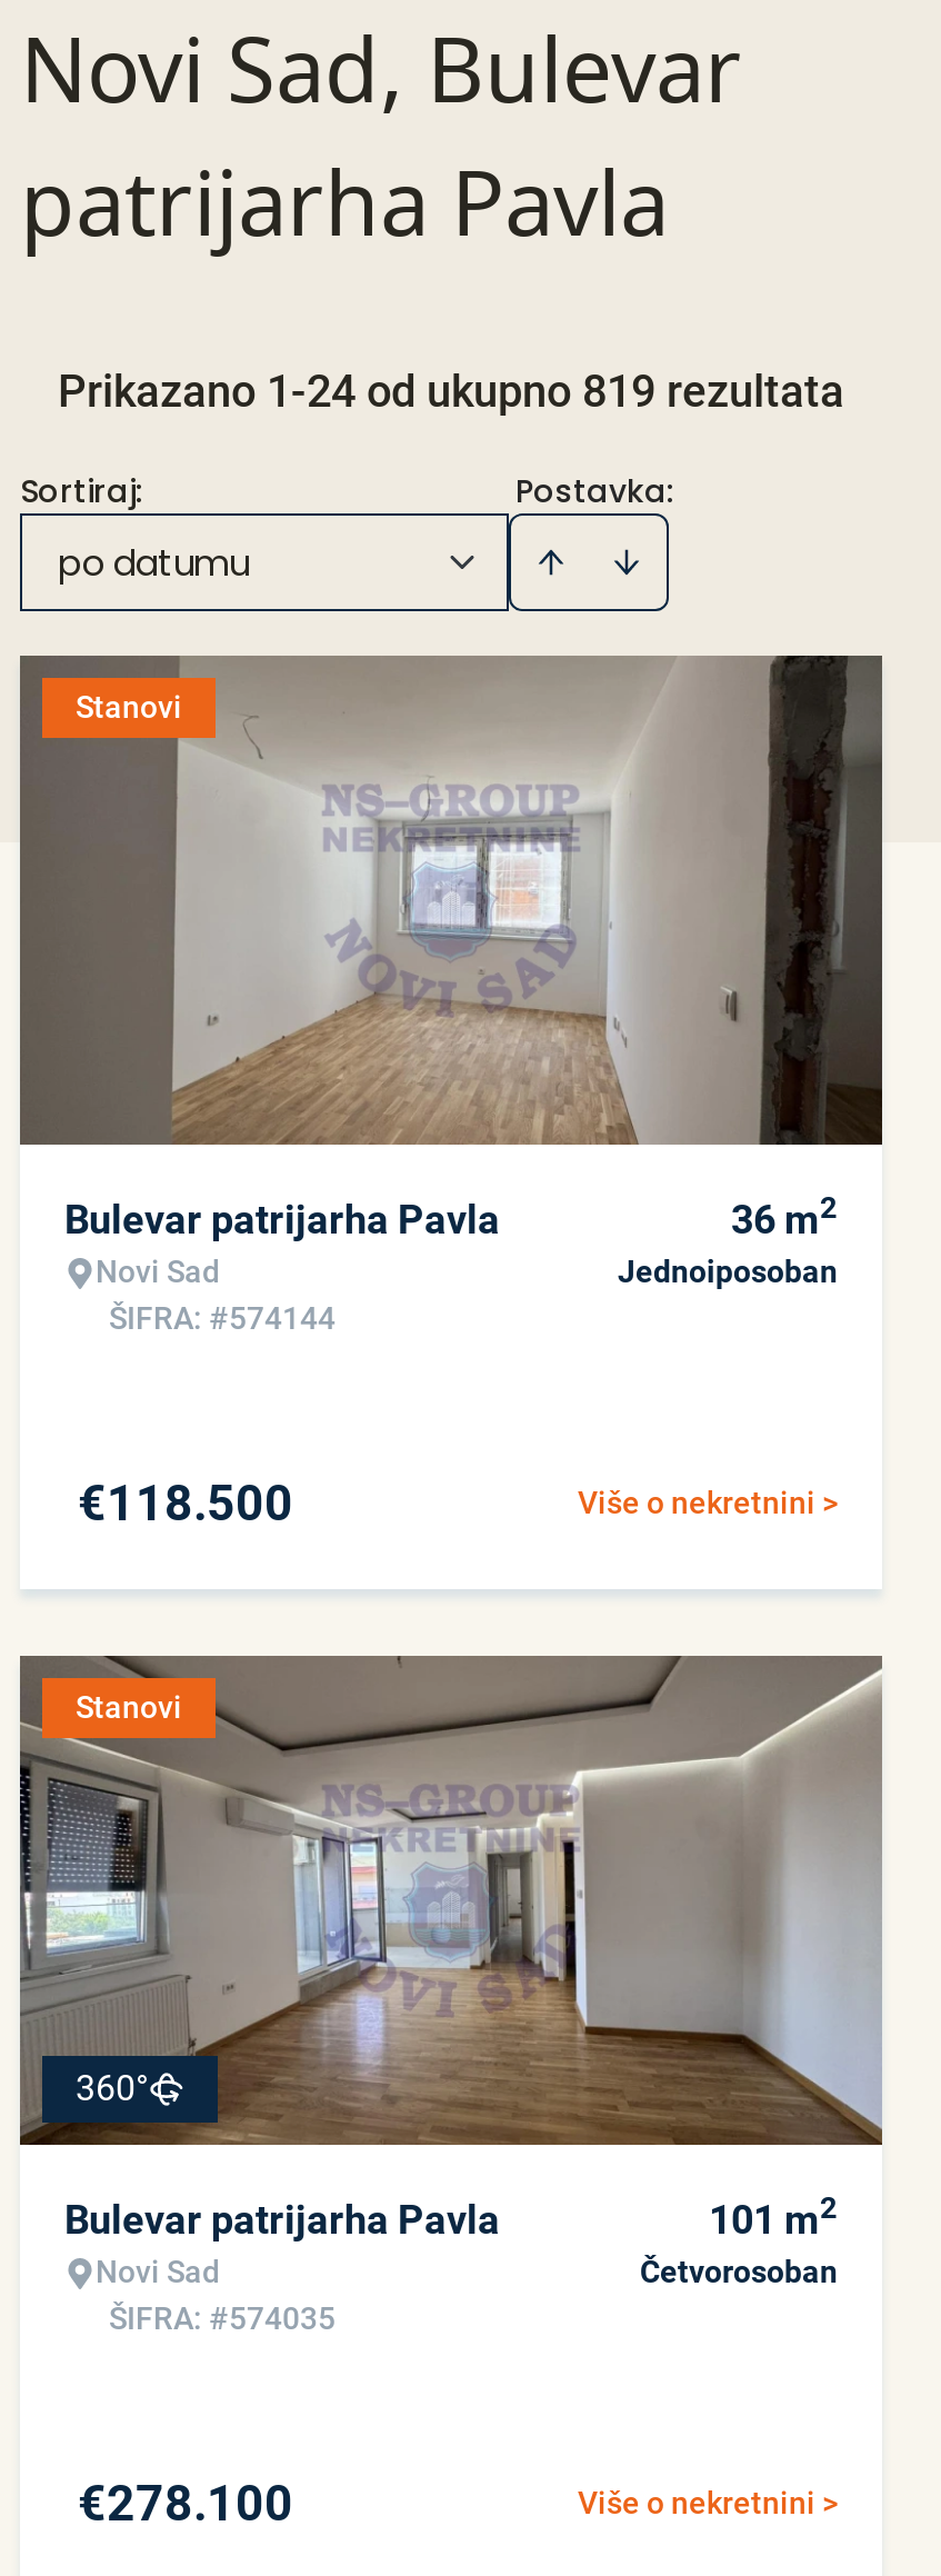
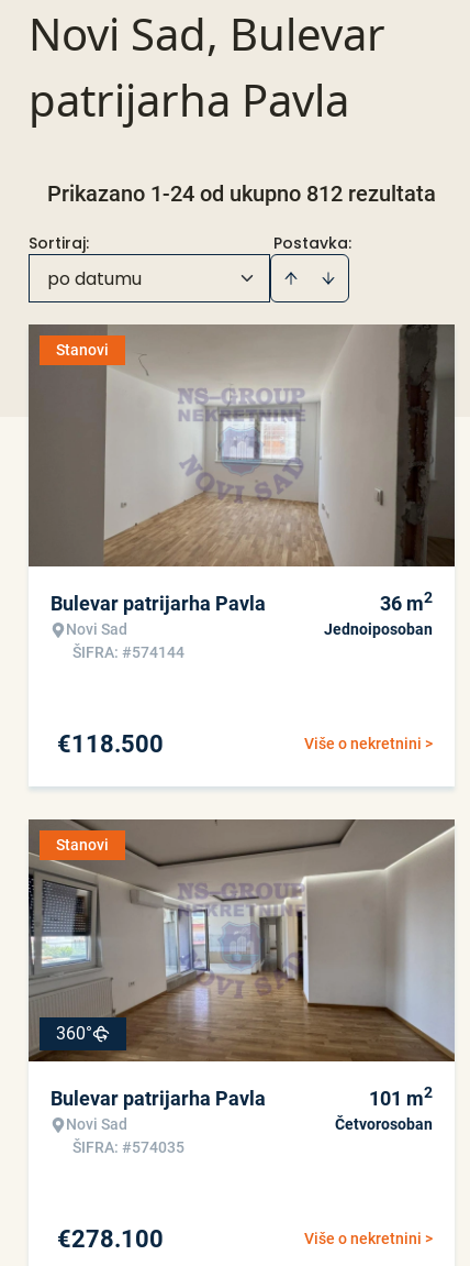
- Prikazano 1-24 od ukupno 819 rezultata
+ Prikazano 1-24 od ukupno 812 rezultata
